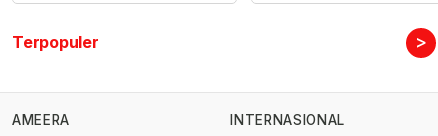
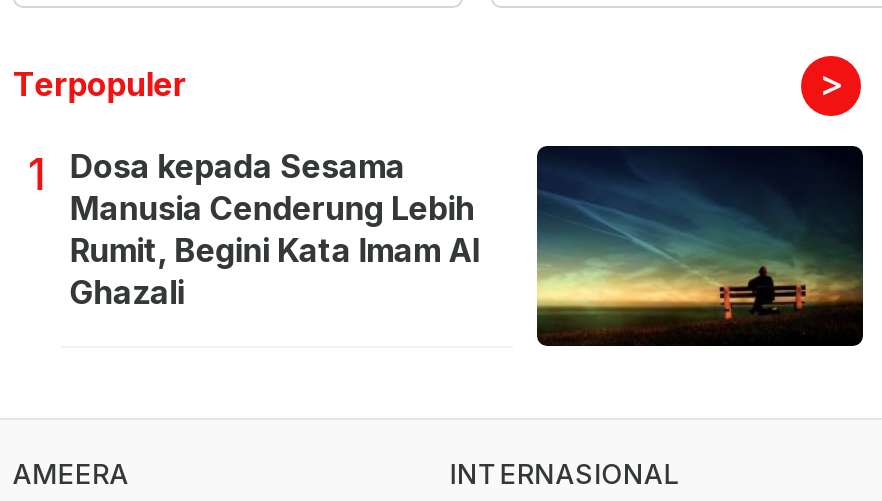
+ [image]
+ 1
+ Dosa kepada Sesama
+ Manusia Cenderung Lebih
+ Rumit, Begini Kata Imam Al
+ Ghazali
